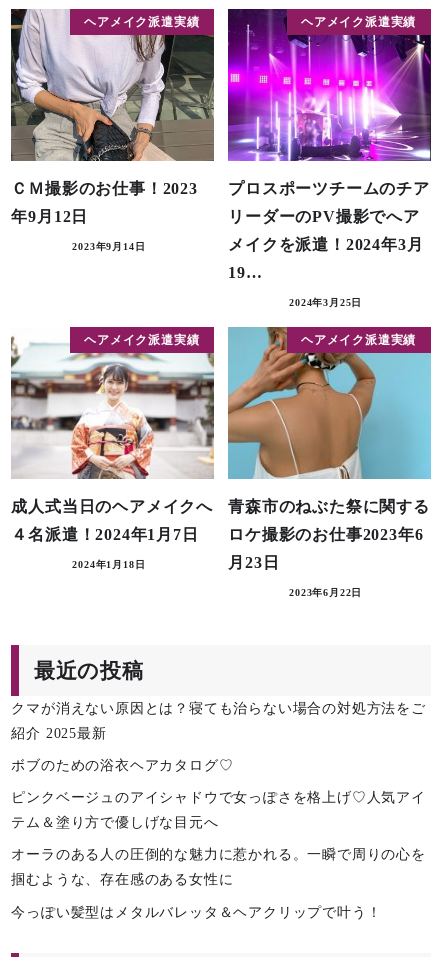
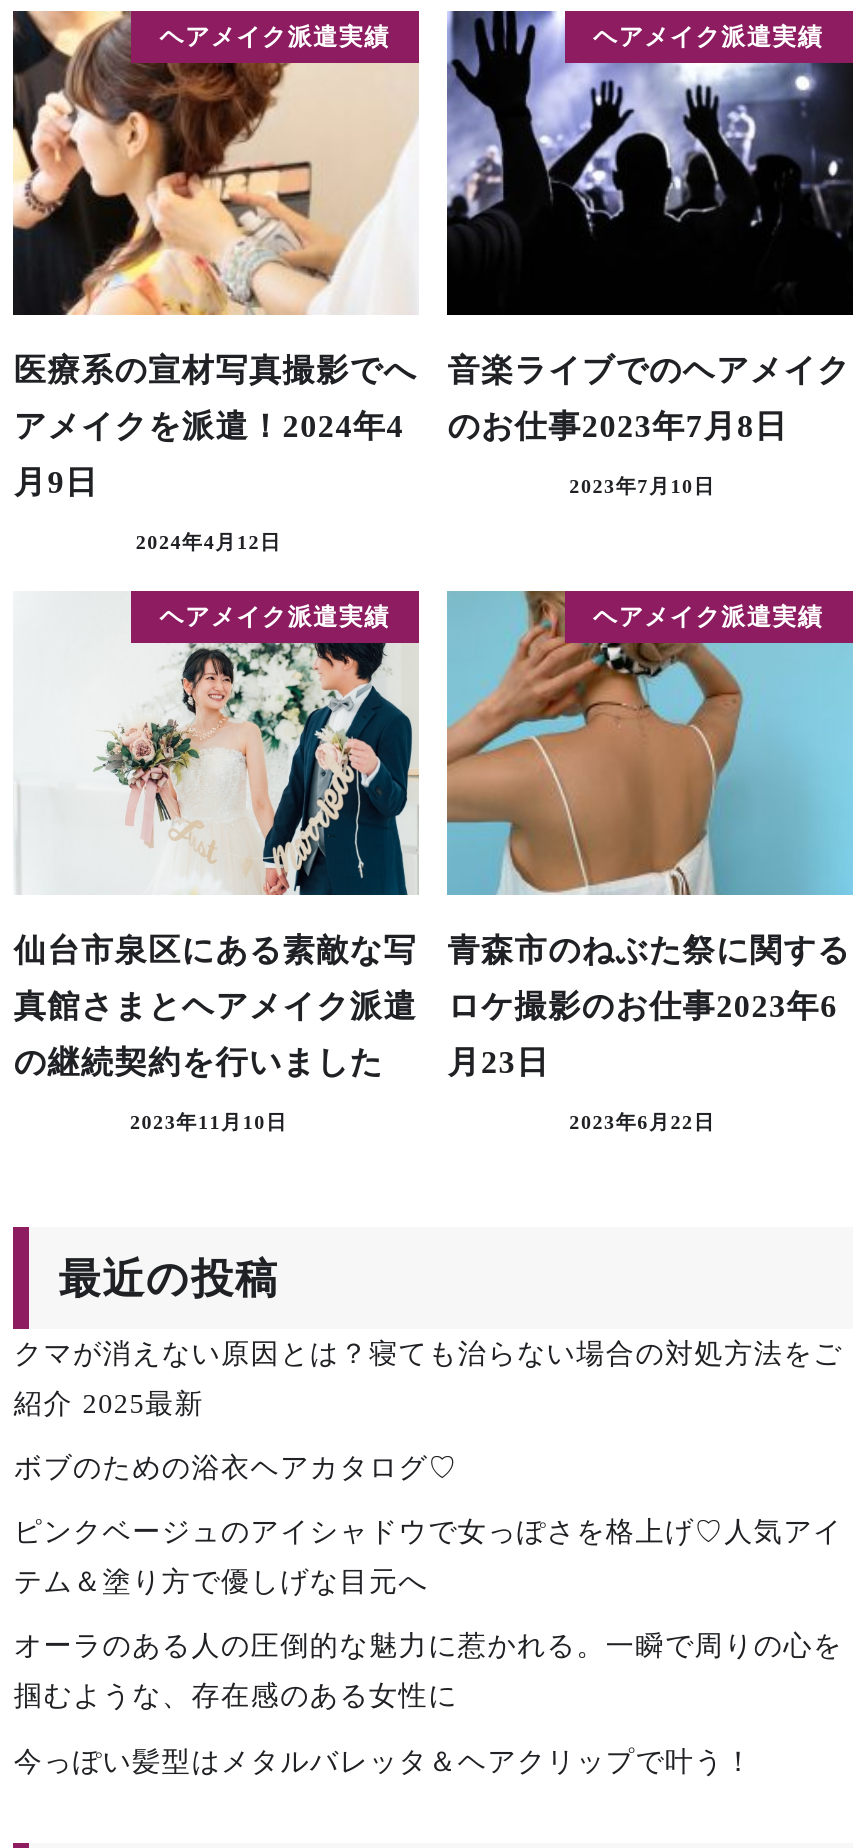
- [image]
- ＣＭ撮影のお仕事！2023
- 年9月12日
- 2023年9月14日
+ [image]
+ 医療系の宣材写真撮影でへ
+ アメイクを派遣！2024年4
+ 月9日
+ 2024年4月12日

- [image]
- プロスポーツチームのチア
- リーダーのPV撮影でへア
- メイクを派遣！2024年3月
- 19…
- 2024年3月25日
+ [image]
+ 音楽ライブでのヘアメイク
+ のお仕事2023年7月8日
+ 2023年7月10日

- [image]
- 成人式当日のヘアメイクへ
- ４名派遣！2024年1月7日
- 2024年1月18日
+ [image]
+ 仙台市泉区にある素敵な写
+ 真館さまとヘアメイク派遣
+ の継続契約を行いました
+ 2023年11月10日
